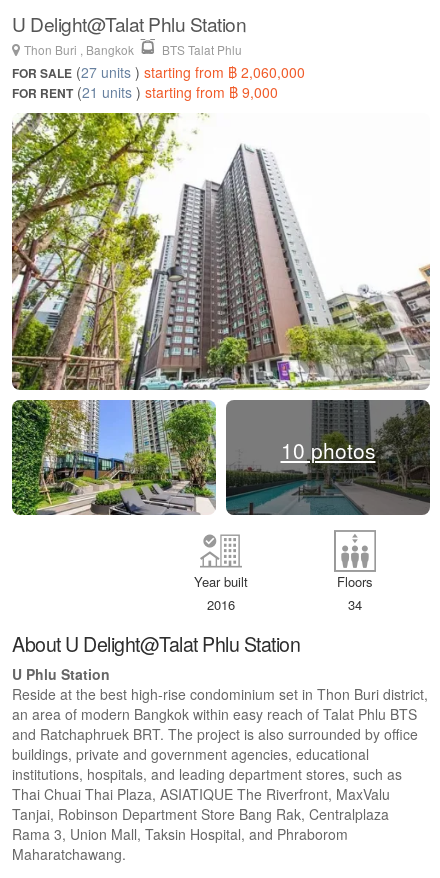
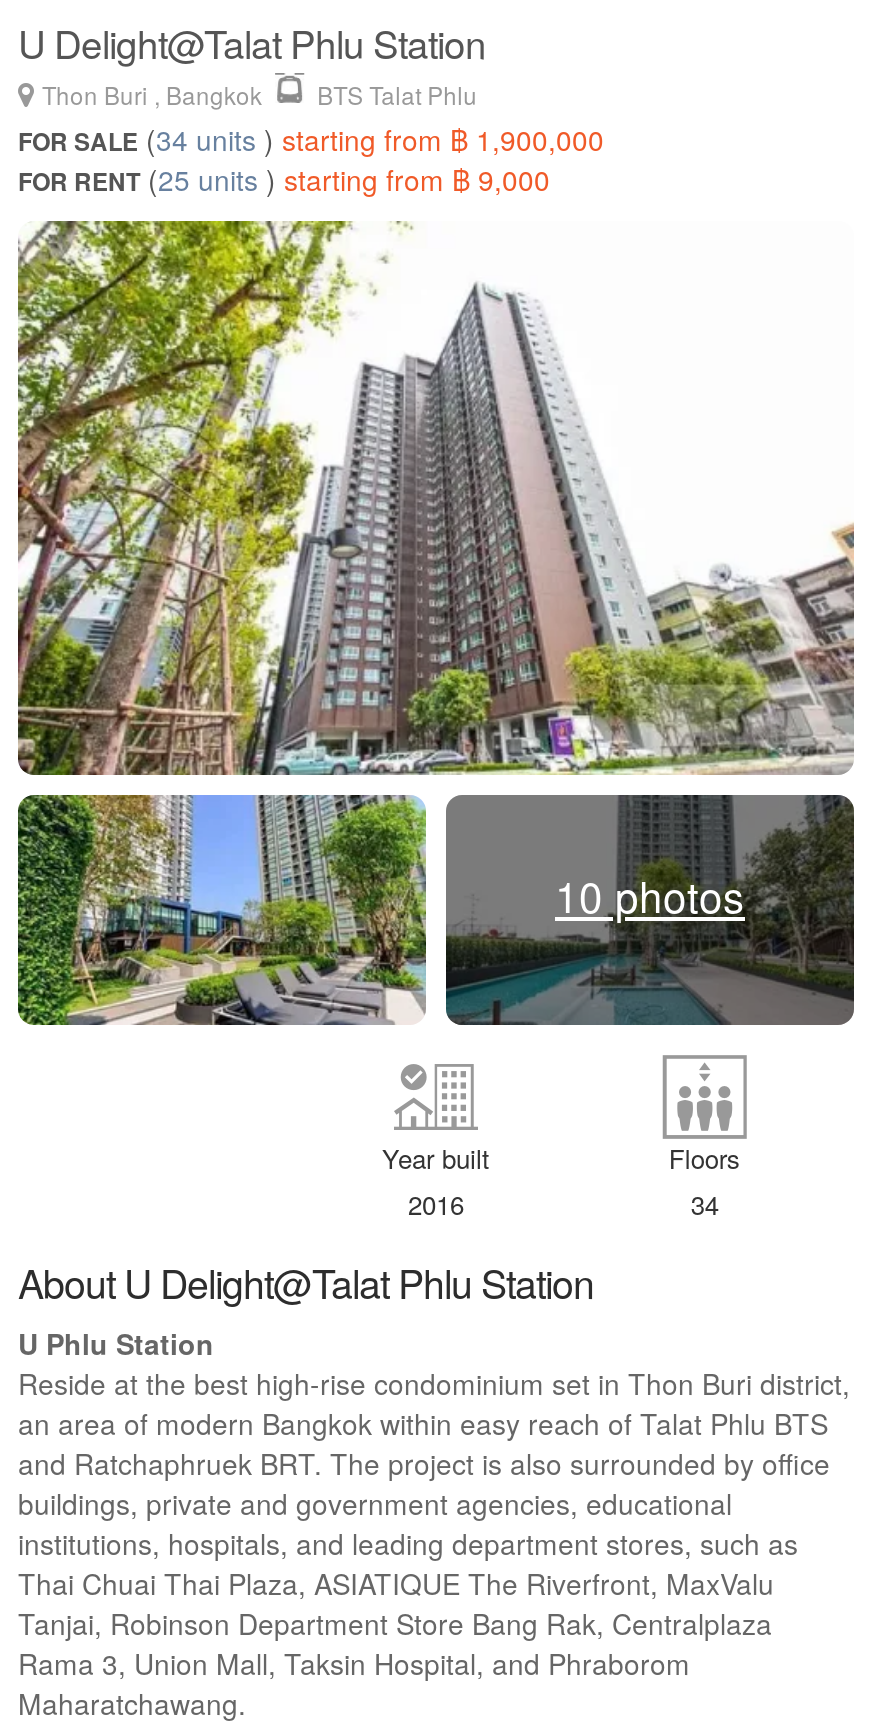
- FOR SALE (27 units) starting from ฿ 2,060,000
+ FOR SALE (34 units) starting from ฿ 1,900,000

- FOR RENT (21 units) starting from ฿ 9,000
+ FOR RENT (25 units) starting from ฿ 9,000
